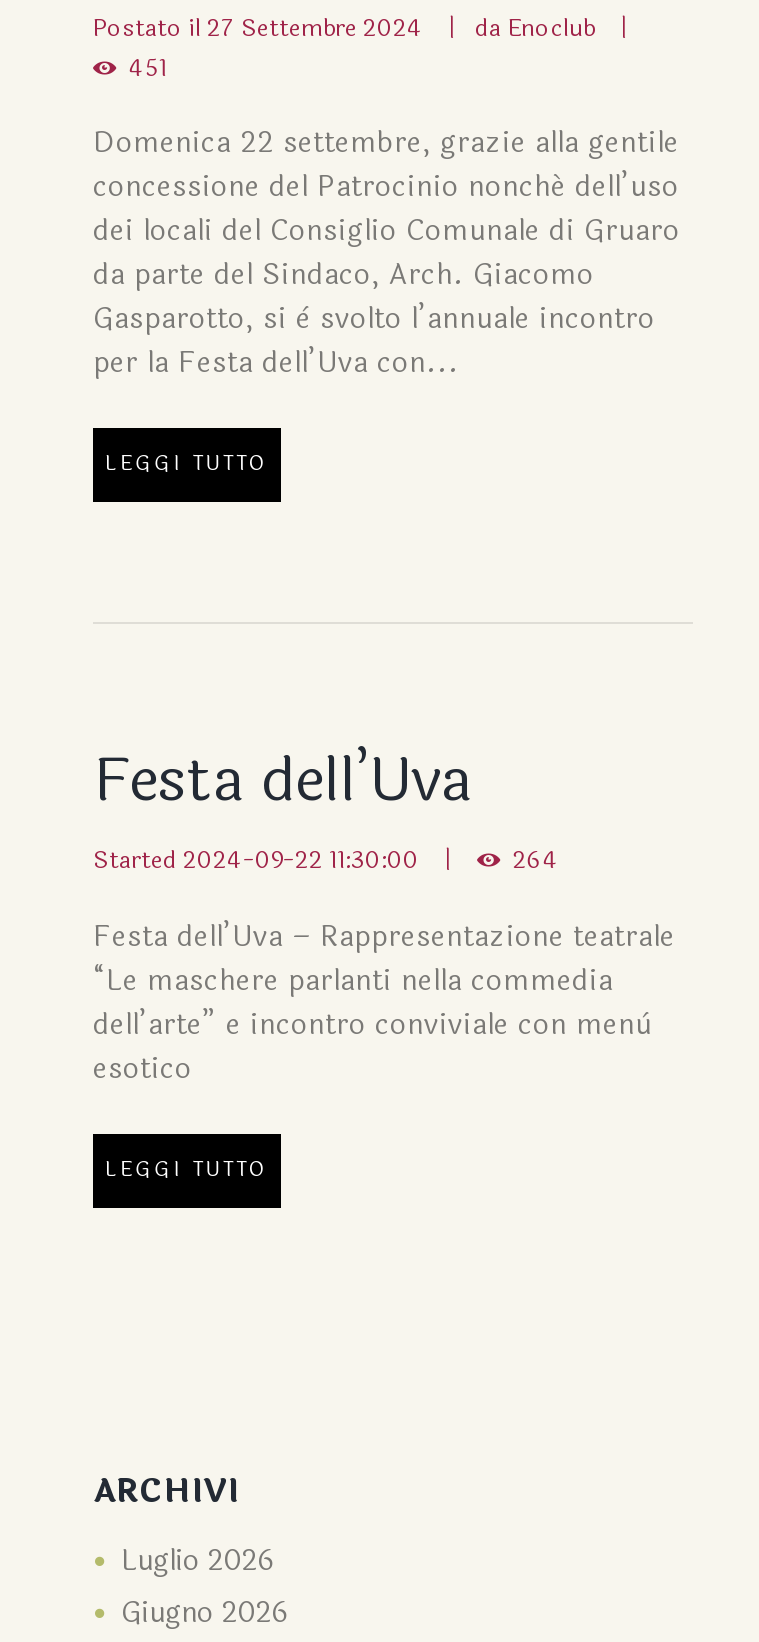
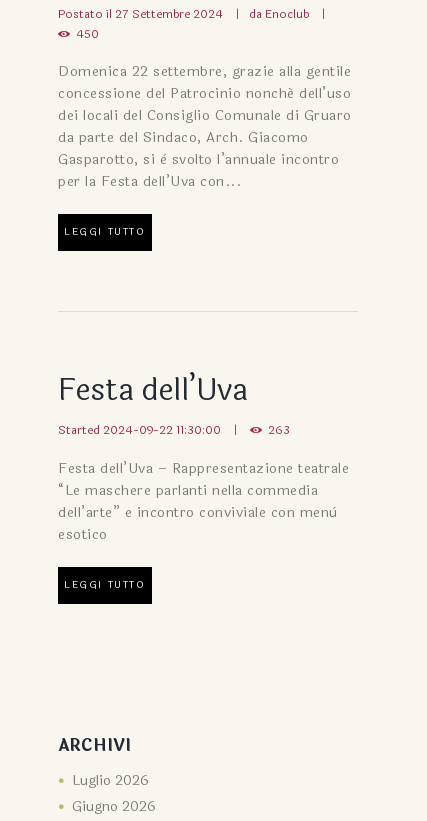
- 451
+ 450

- 264
+ 263
